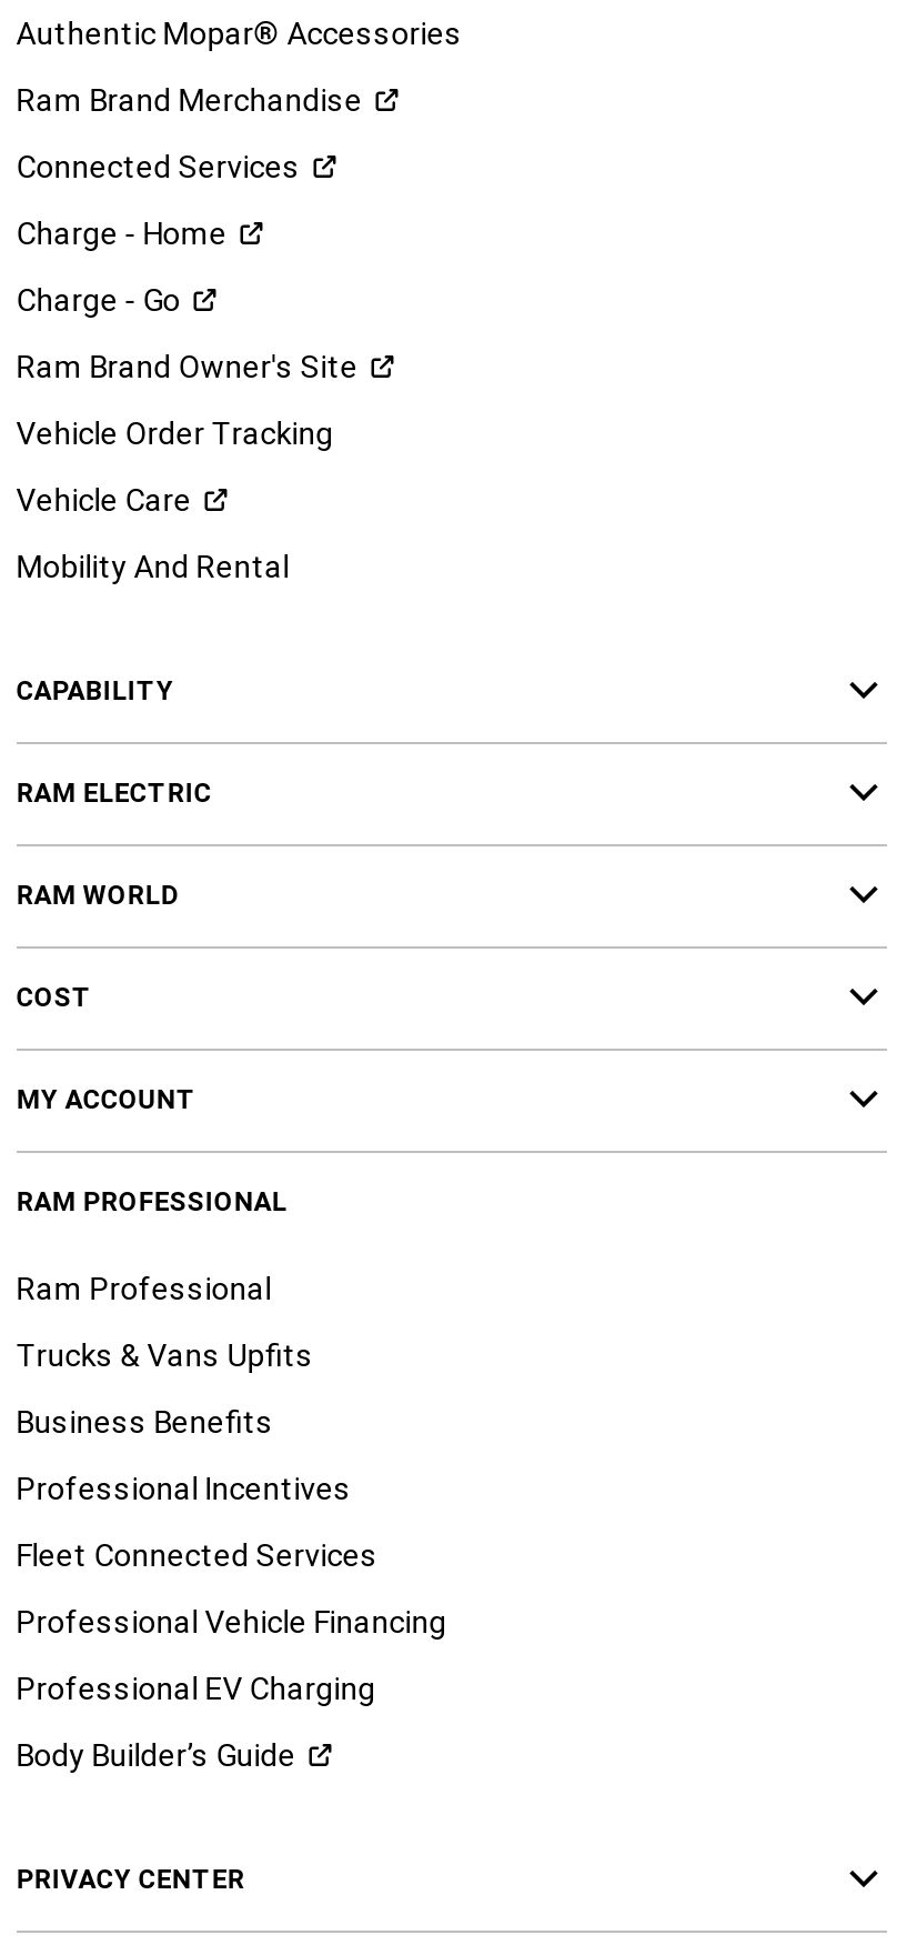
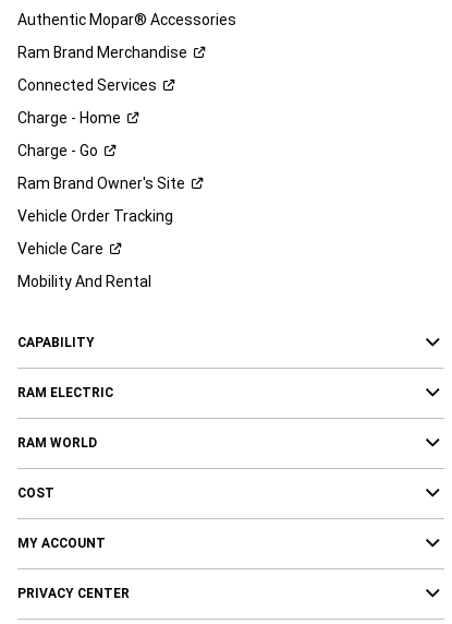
- RAM PROFESSIONAL
- Ram Professional
- Trucks & Vans Upfits
- Business Benefits
- Professional Incentives
- Fleet Connected Services
- Professional Vehicle Financing
- Professional EV Charging
- Body Builder’s Guide
